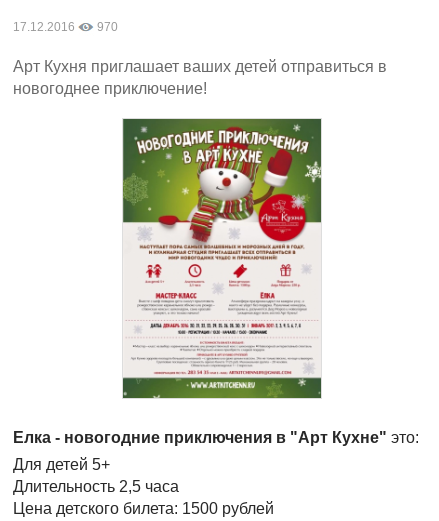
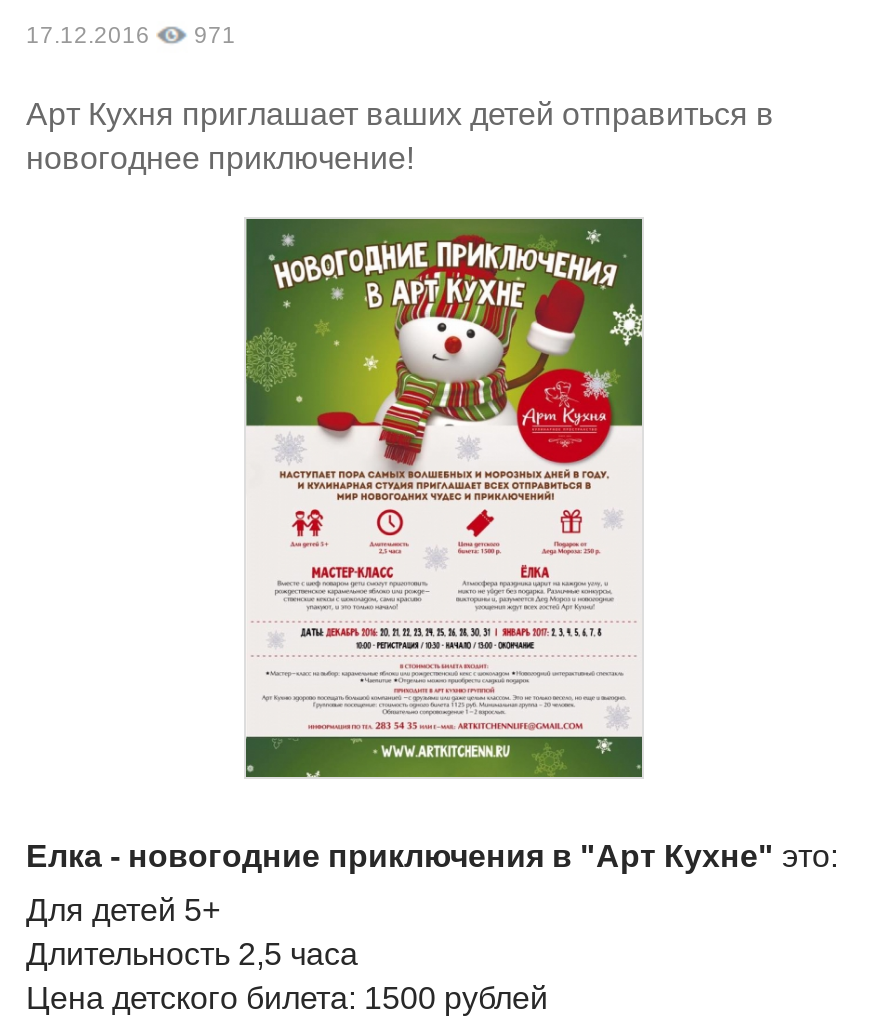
- 17.12.2016 970
+ 17.12.2016 971
